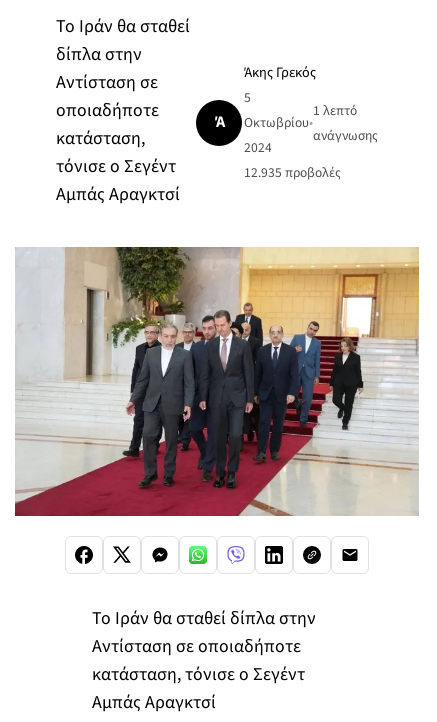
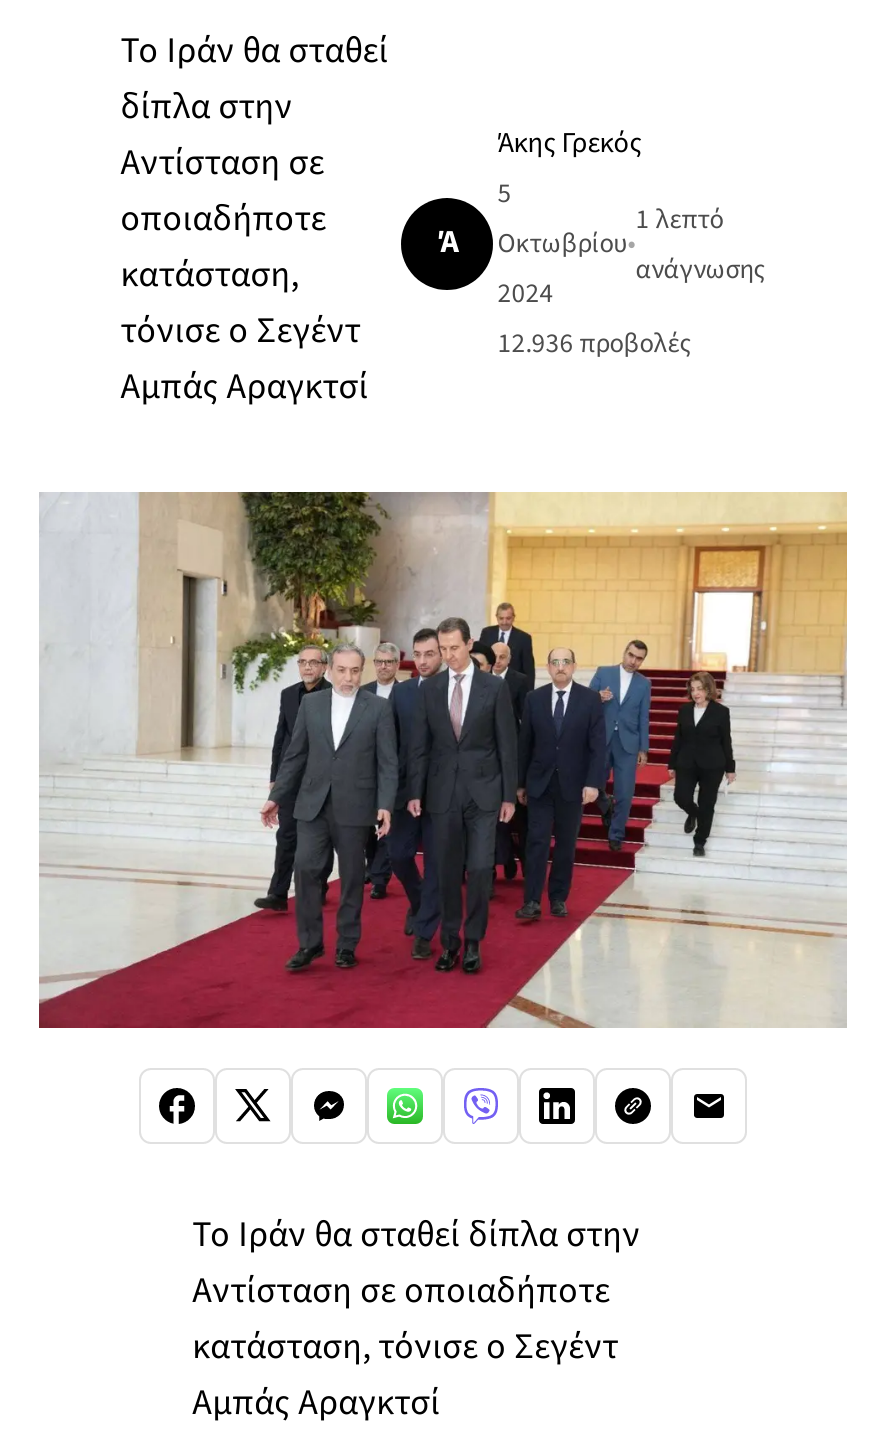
- 12.935 προβολές
+ 12.936 προβολές
